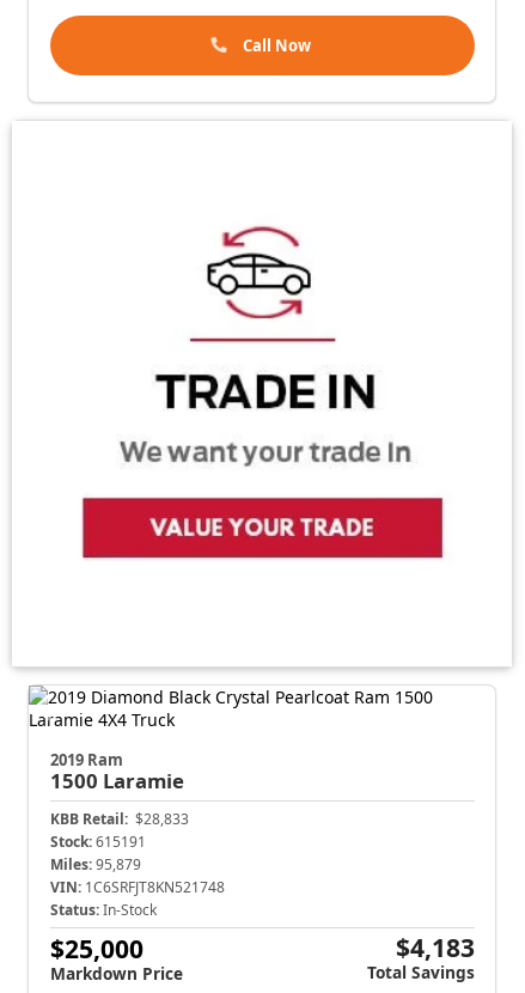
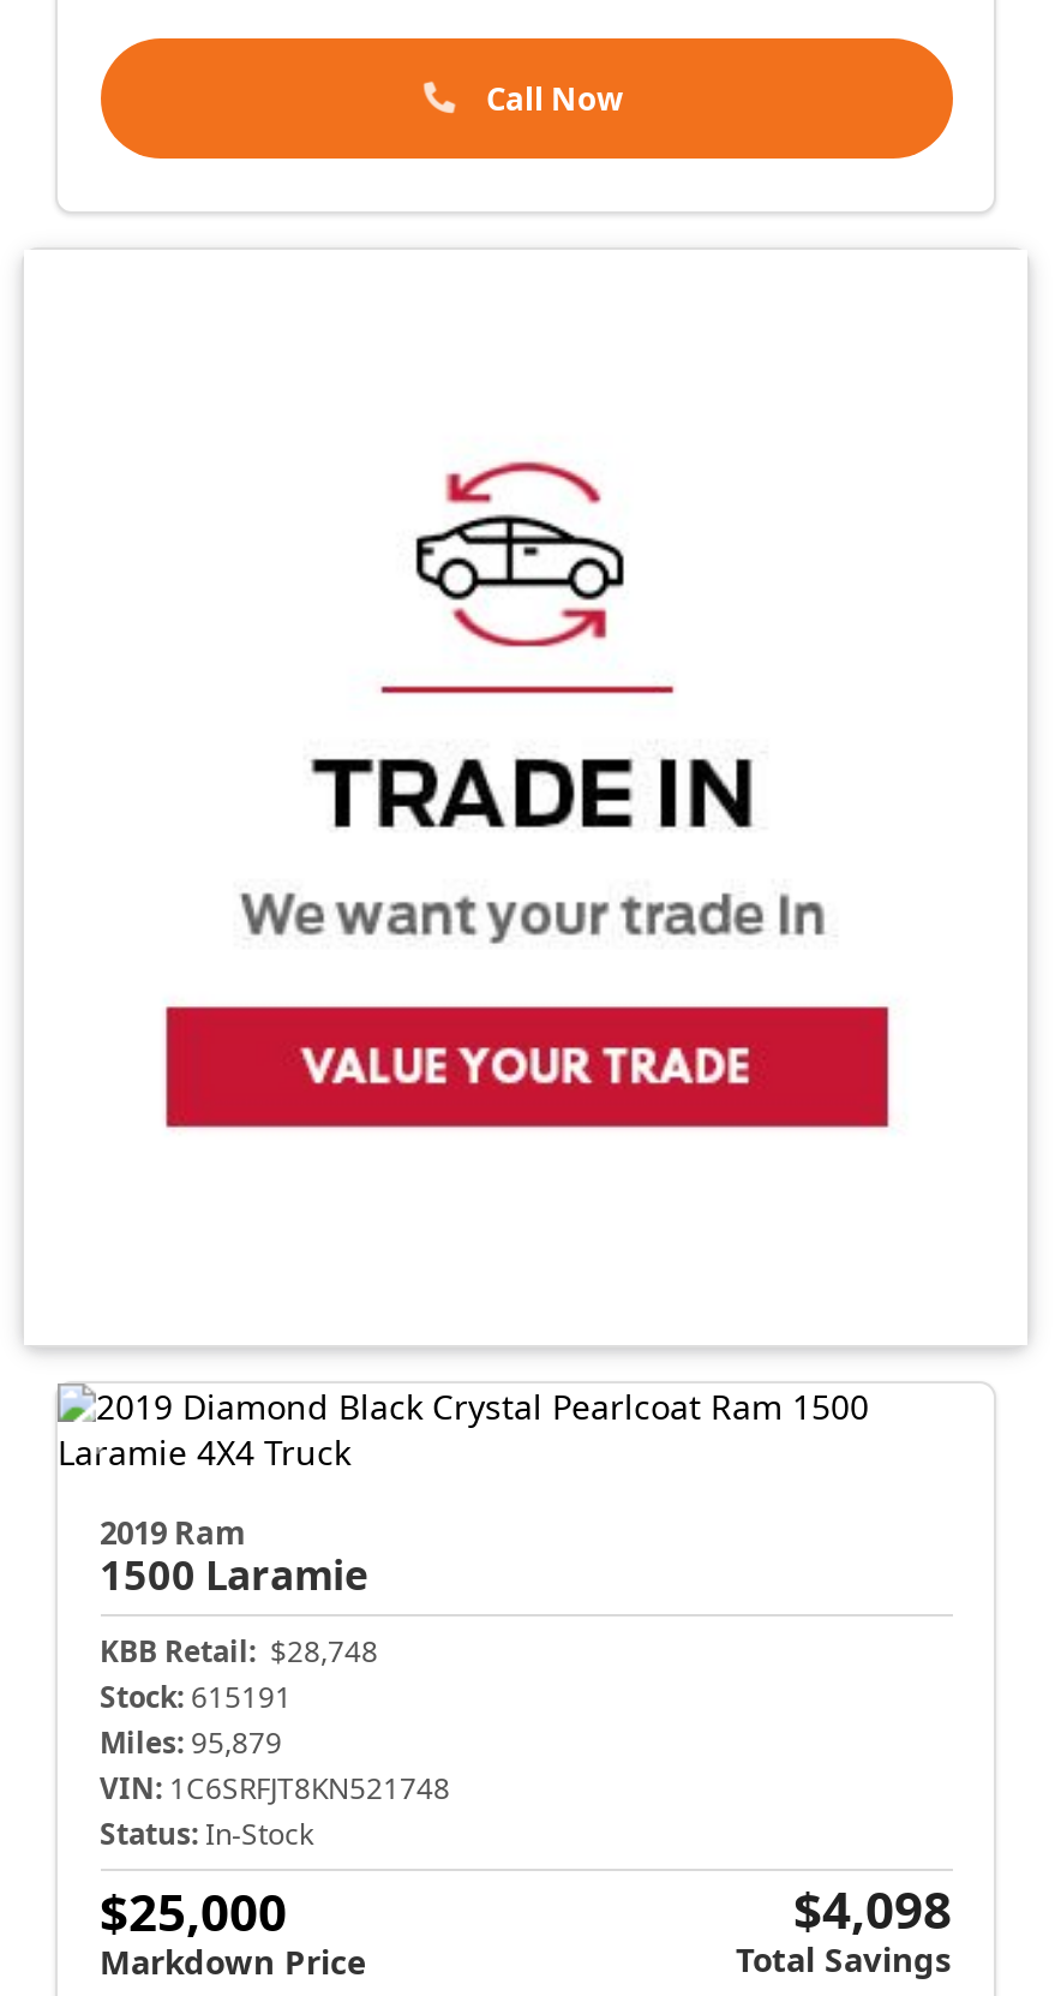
- KBB Retail: $28,833
+ KBB Retail: $28,748

- $4,183
+ $4,098
